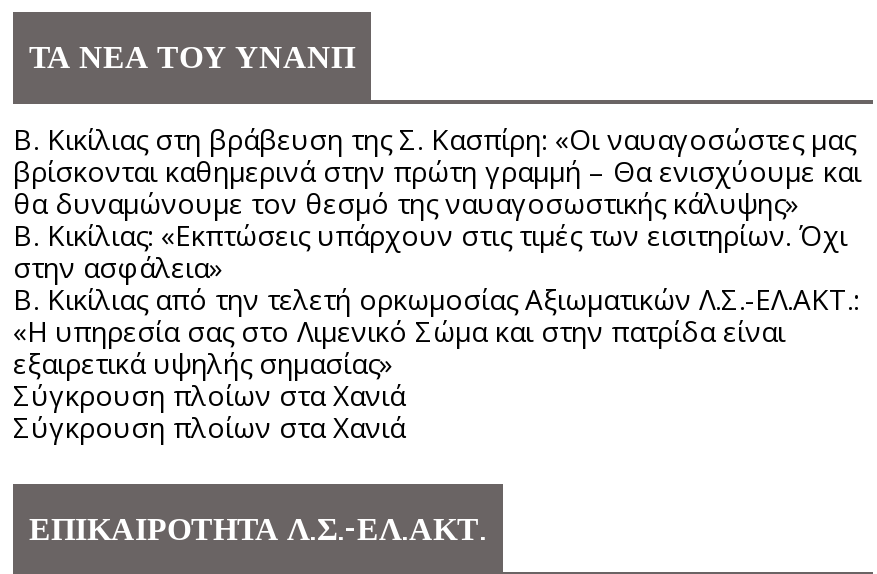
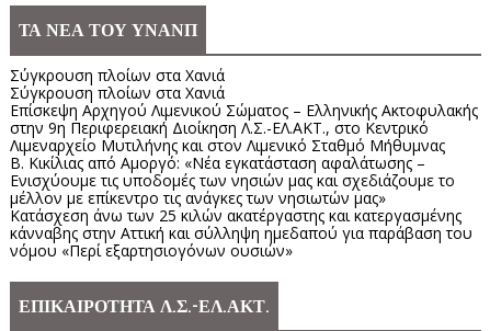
- Β. Κικίλιας στη βράβευση της Σ. Κασπίρη: «Οι ναυαγοσώστες μας
- βρίσκονται καθημερινά στην πρώτη γραμμή – Θα ενισχύουμε και
- θα δυναμώνουμε τον θεσμό της ναυαγοσωστικής κάλυψης»
- Β. Κικίλιας: «Εκπτώσεις υπάρχουν στις τιμές των εισιτηρίων. Όχι
- στην ασφάλεια»
- Β. Κικίλιας από την τελετή ορκωμοσίας Αξιωματικών Λ.Σ.-ΕΛ.ΑΚΤ.:
- «Η υπηρεσία σας στο Λιμενικό Σώμα και στην πατρίδα είναι
- εξαιρετικά υψηλής σημασίας»

moved up: Σύγκρουση πλοίων στα Χανιά | Σύγκρουση πλοίων στα Χανιά

+ Επίσκεψη Αρχηγού Λιμενικού Σώματος – Ελληνικής Ακτοφυλακής
+ στην 9η Περιφερειακή Διοίκηση Λ.Σ.-ΕΛ.ΑΚΤ., στο Κεντρικό
+ Λιμεναρχείο Μυτιλήνης και στον Λιμενικό Σταθμό Μήθυμνας
+ Β. Κικίλιας από Αμοργό: «Νέα εγκατάσταση αφαλάτωσης –
+ Ενισχύουμε τις υποδομές των νησιών μας και σχεδιάζουμε το
+ μέλλον με επίκεντρο τις ανάγκες των νησιωτών μας»
+ Κατάσχεση άνω των 25 κιλών ακατέργαστης και κατεργασμένης
+ κάνναβης στην Αττική και σύλληψη ημεδαπού για παράβαση του
+ νόμου «Περί εξαρτησιογόνων ουσιών»
